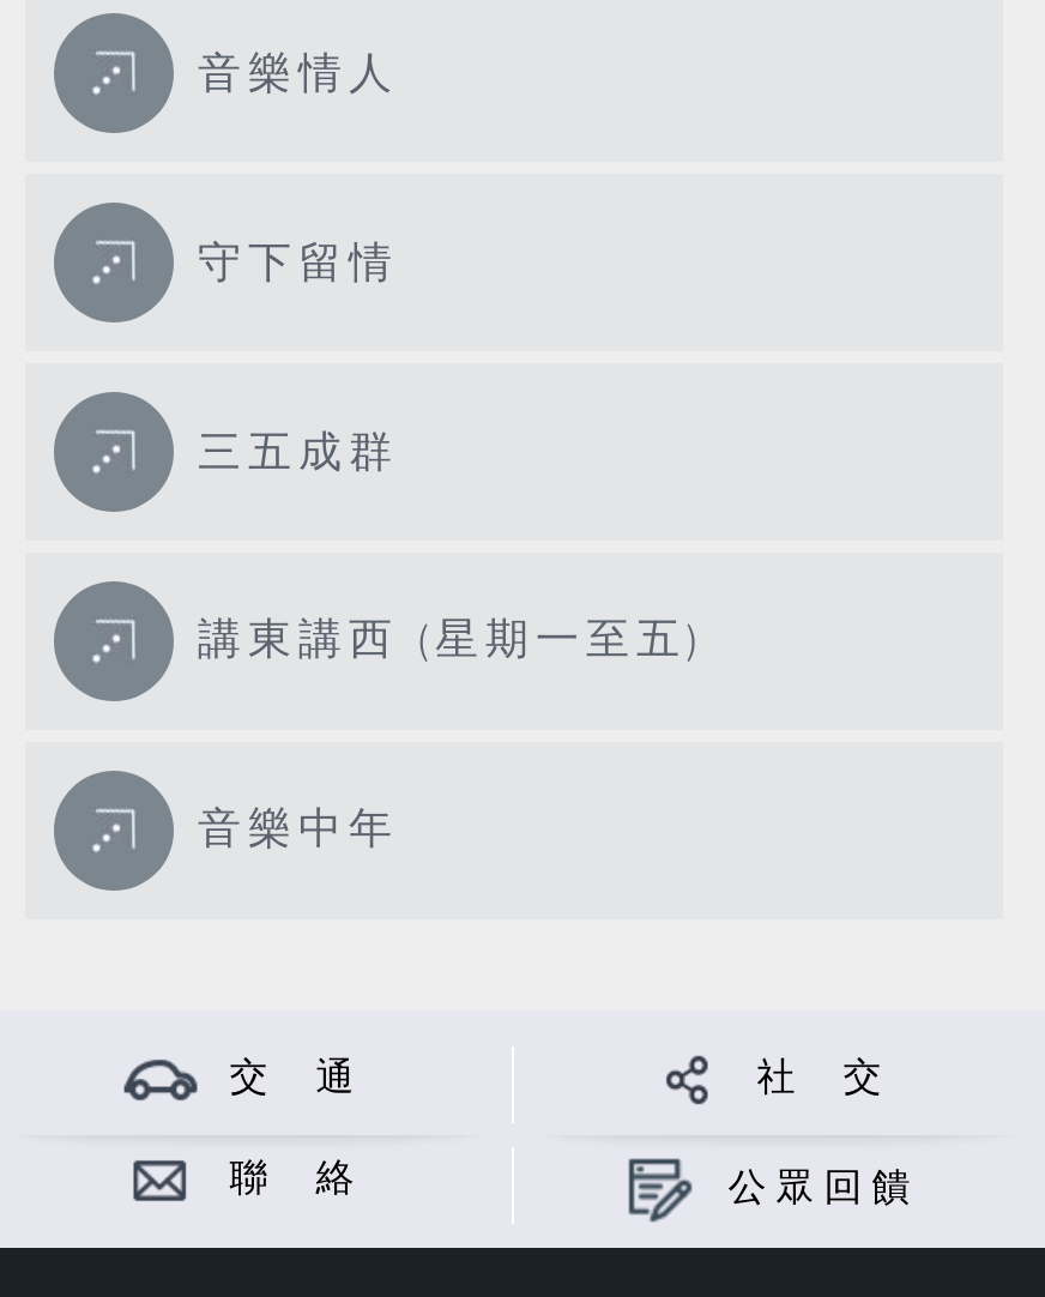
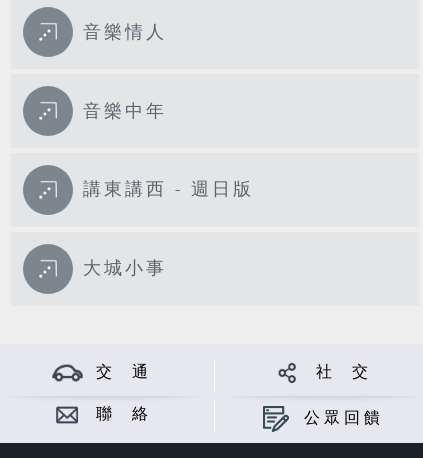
- 守下留情

- 三五成群

- 講東講西 (星期一至五)

moved up: 音樂中年

+ 講東講西 - 週日版

+ 大城小事
